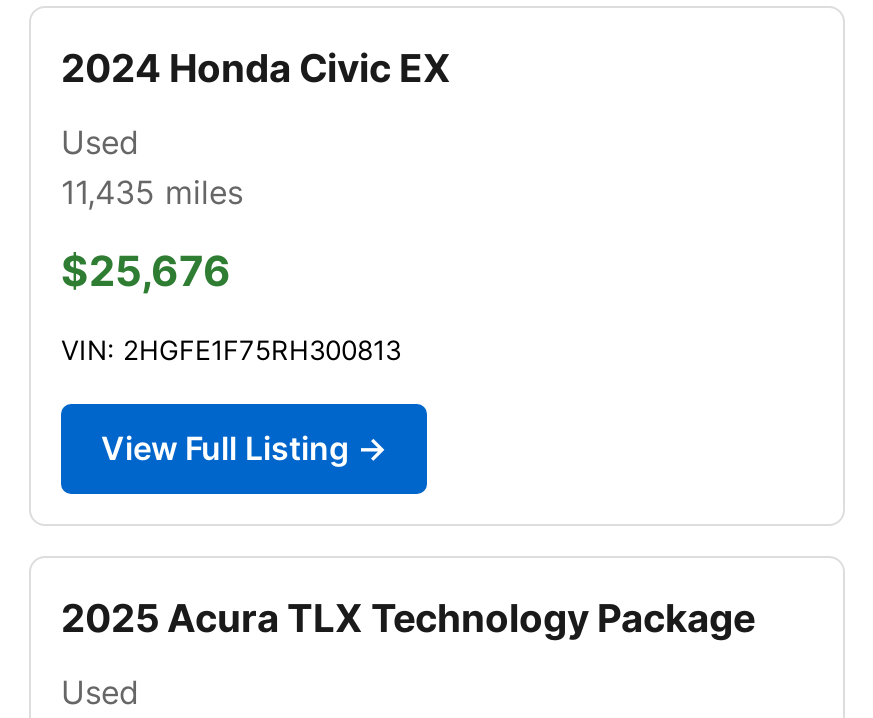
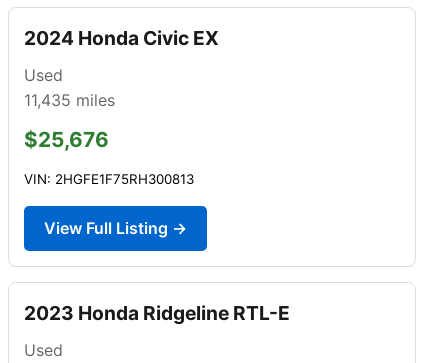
- 2025 Acura TLX Technology Package
+ 2023 Honda Ridgeline RTL-E
